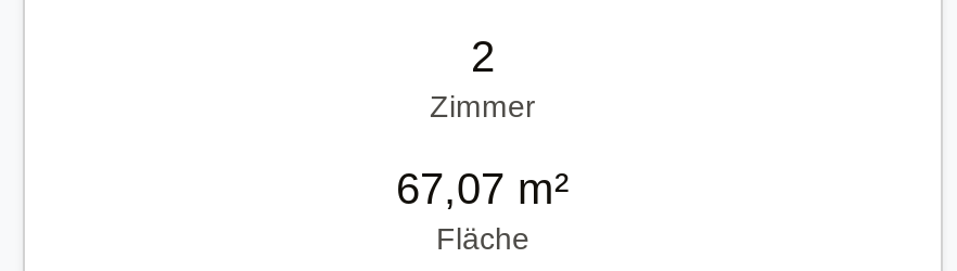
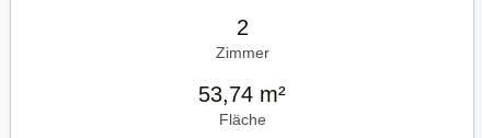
- 67,07 m²
+ 53,74 m²
